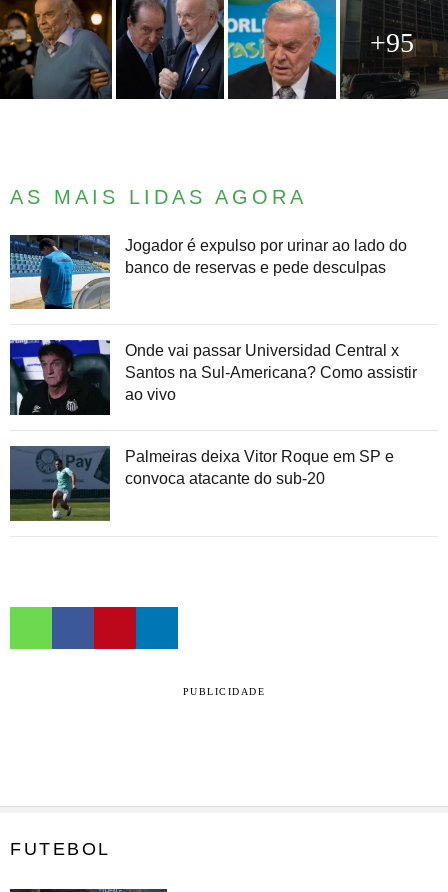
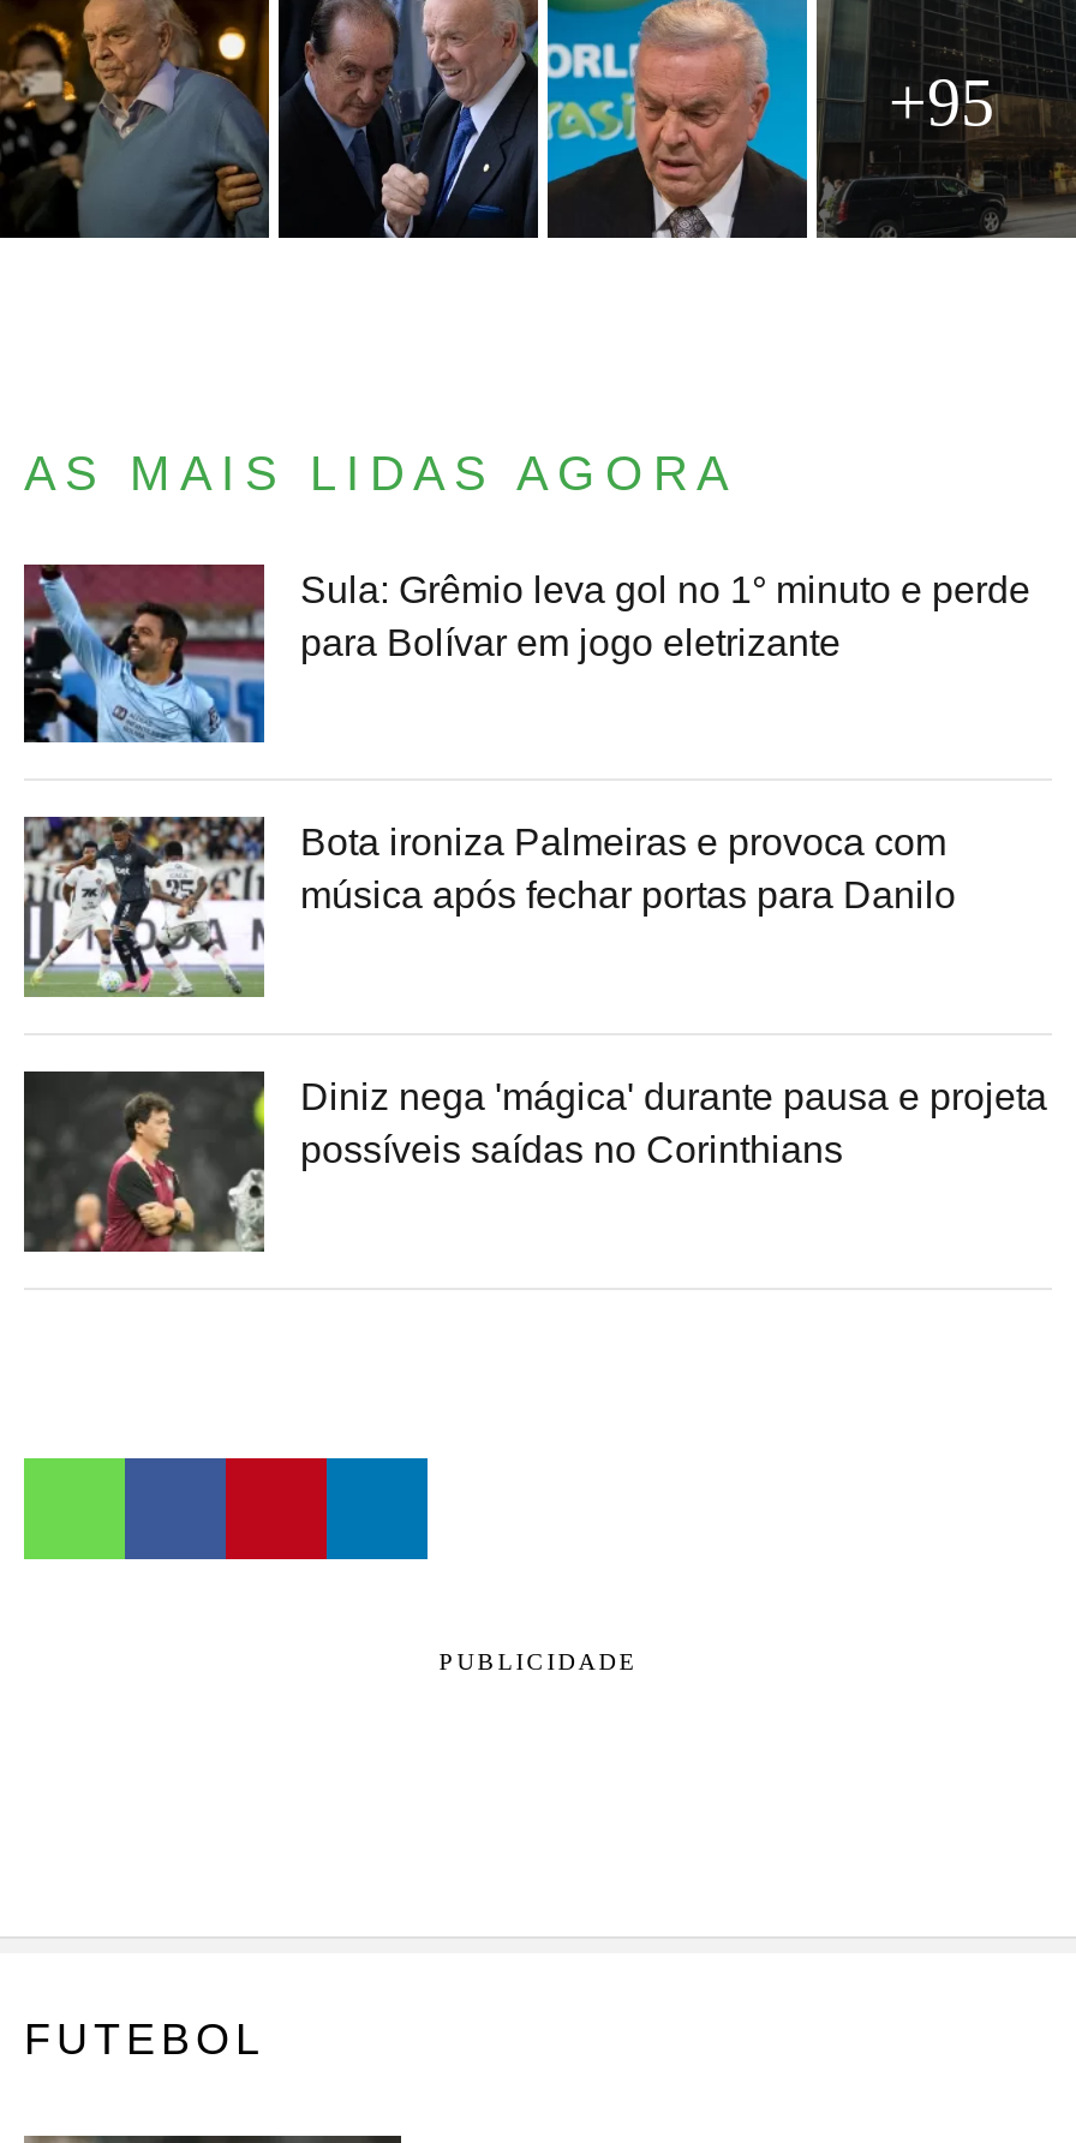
- [image]
- Jogador é expulso por urinar ao lado do
- banco de reservas e pede desculpas
+ [image]
+ Sula: Grêmio leva gol no 1° minuto e perde
+ para Bolívar em jogo eletrizante

- [image]
- Onde vai passar Universidad Central x
- Santos na Sul-Americana? Como assistir
- ao vivo
+ [image]
+ Bota ironiza Palmeiras e provoca com
+ música após fechar portas para Danilo

- [image]
- Palmeiras deixa Vitor Roque em SP e
- convoca atacante do sub-20
+ [image]
+ Diniz nega 'mágica' durante pausa e projeta
+ possíveis saídas no Corinthians
